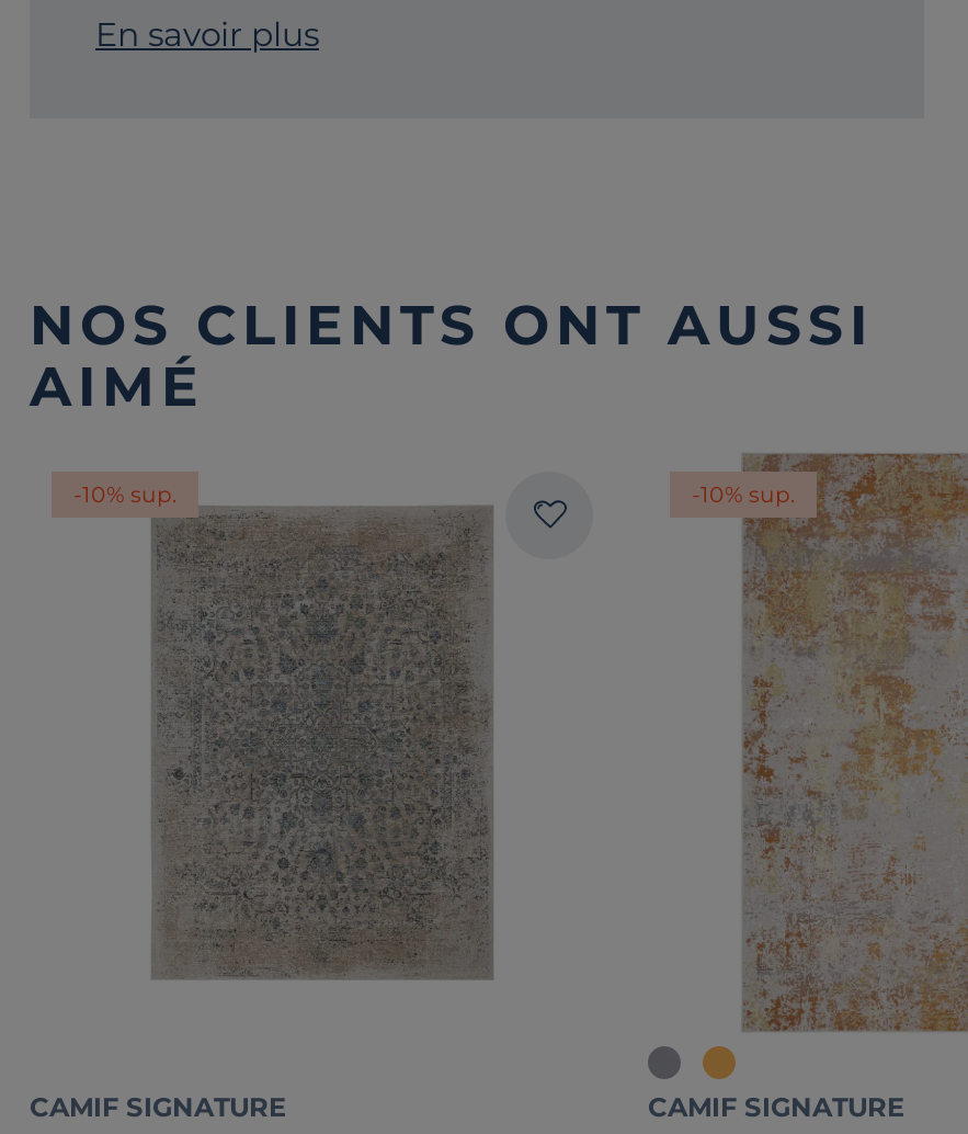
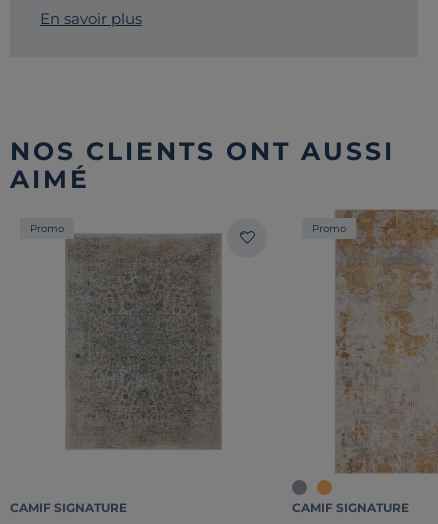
- -10% sup.
+ Promo

- -10% sup.
+ Promo
